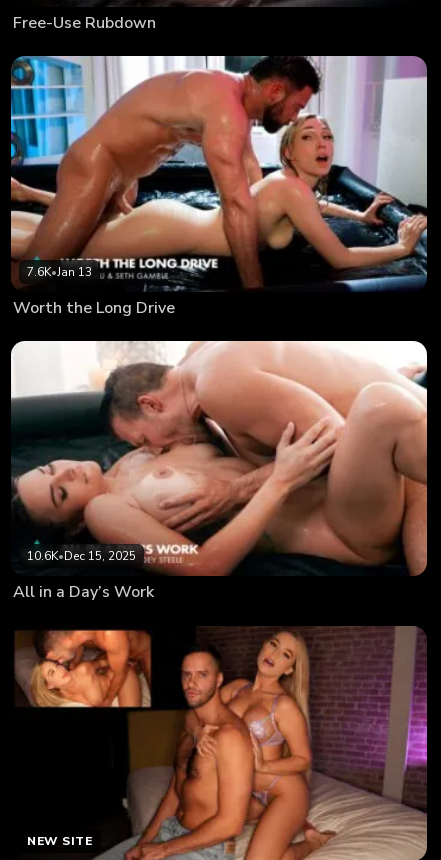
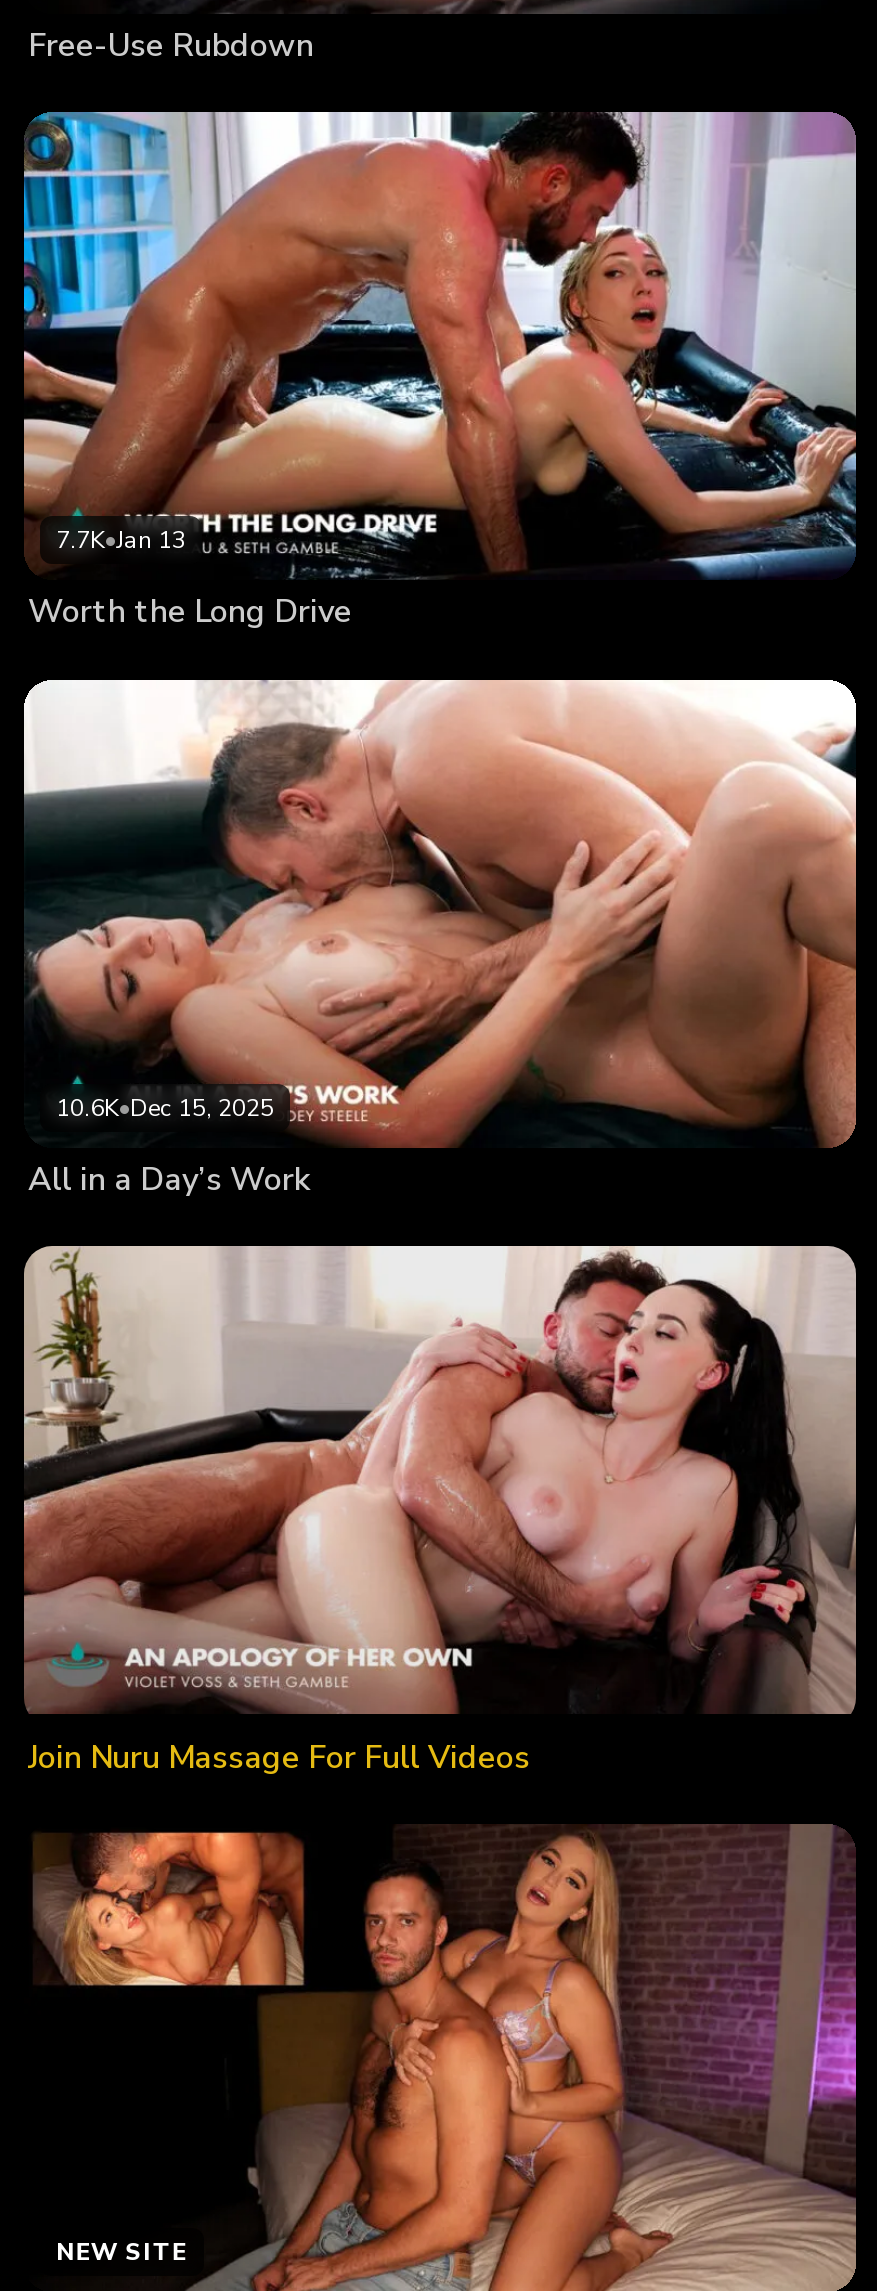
- 7.6K•Jan 13
+ 7.7K•Jan 13

+ [image]
+ Join Nuru Massage For Full Videos
